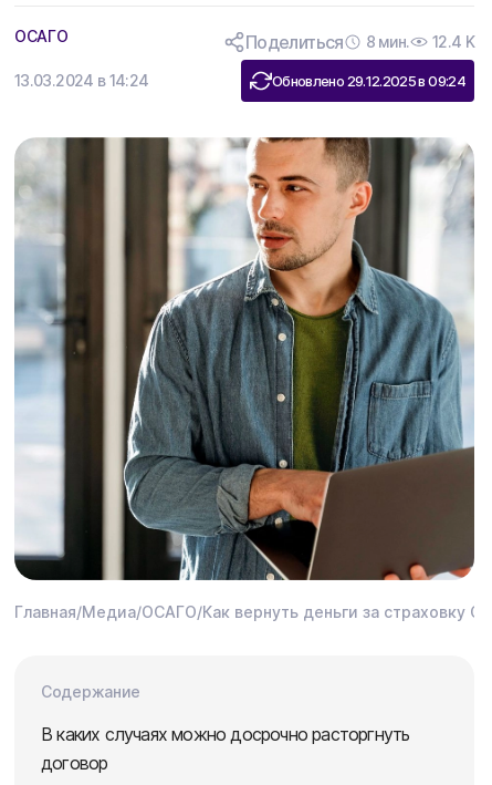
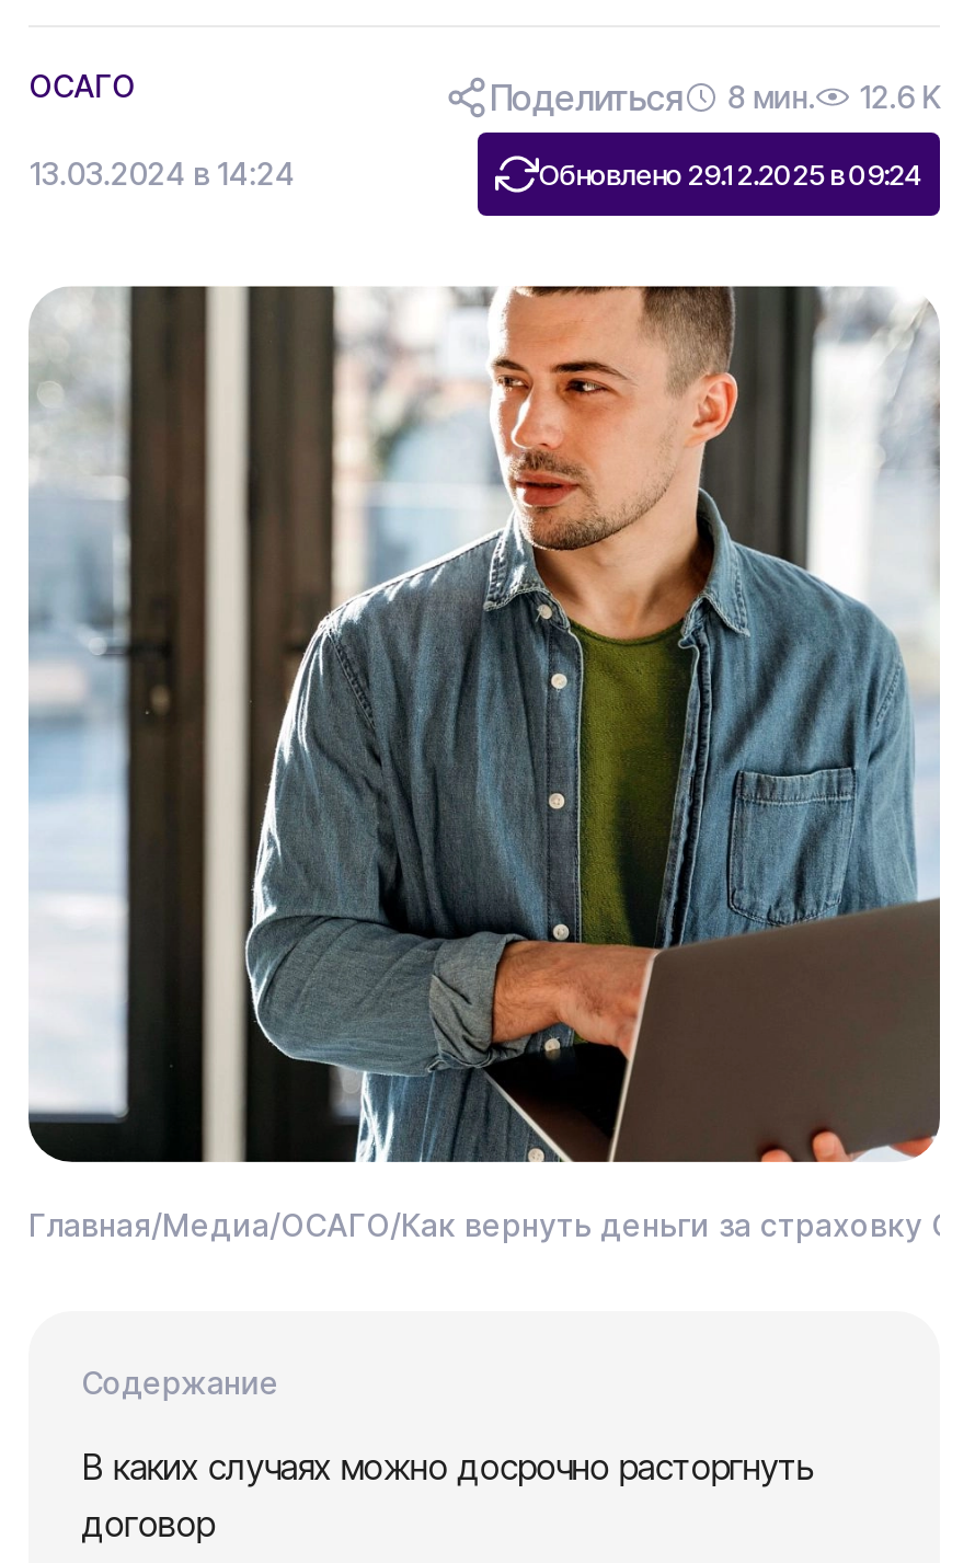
- Поделиться 8 мин. 12.4 K
+ Поделиться 8 мин. 12.6 K
